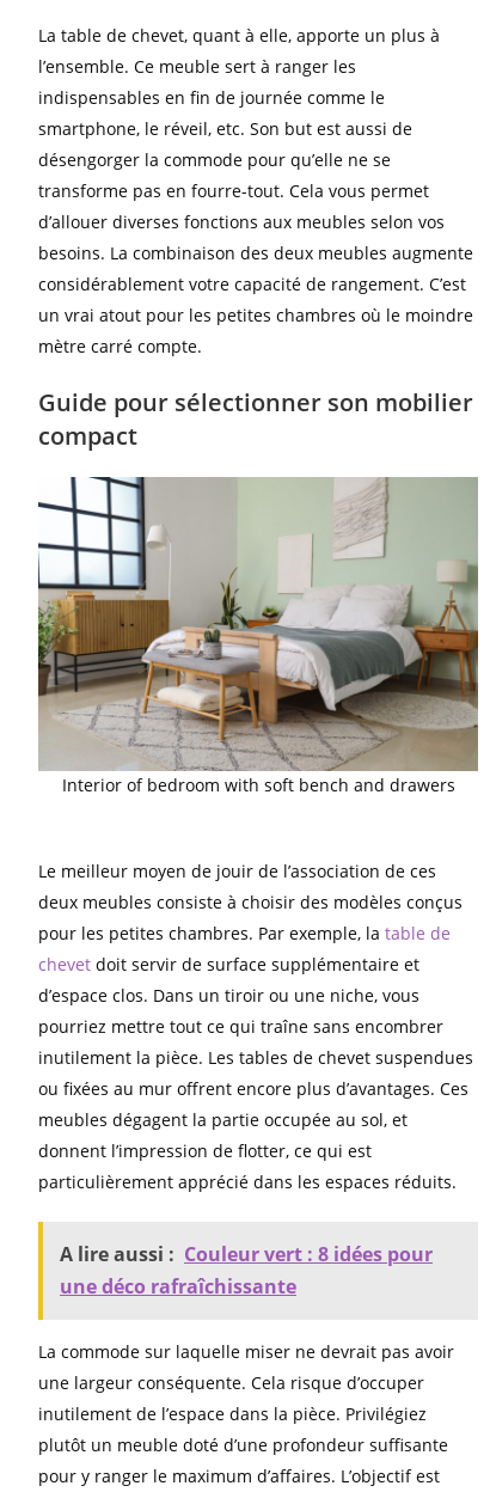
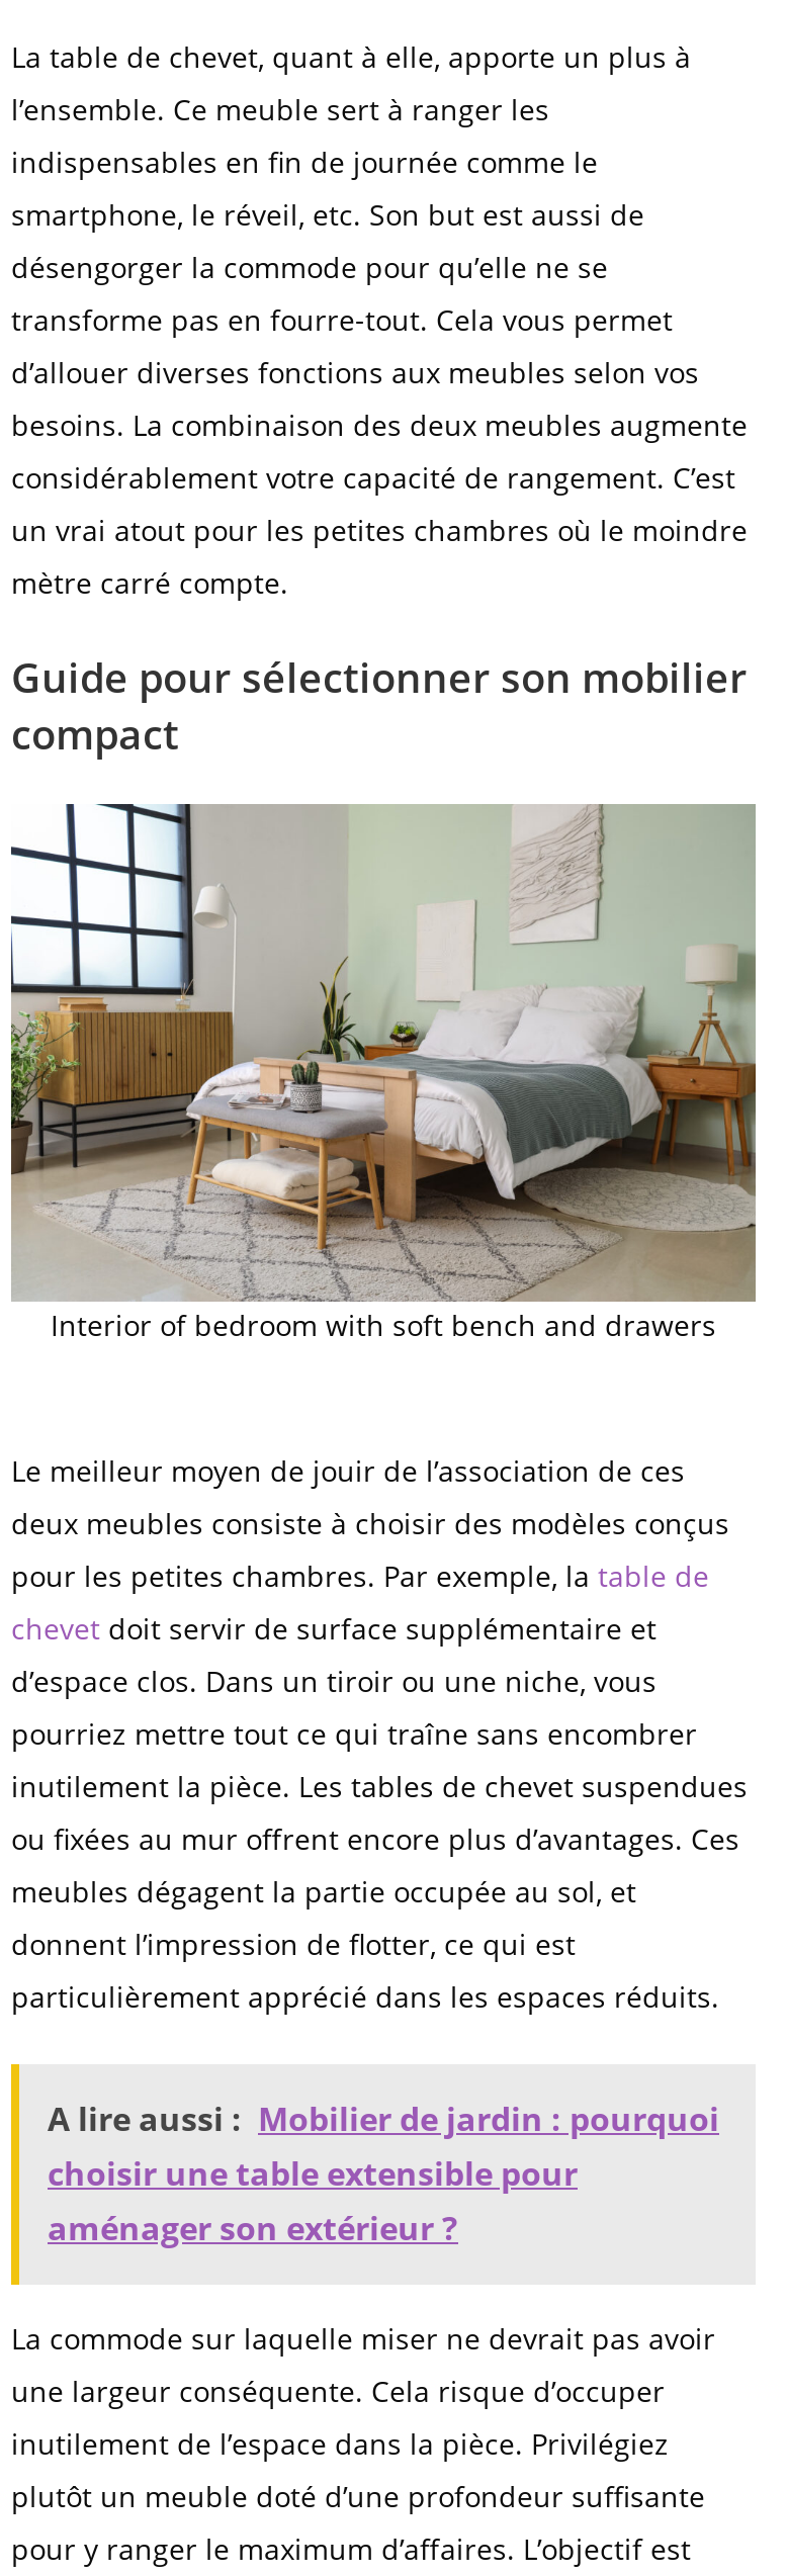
- A lire aussi : Couleur vert : 8 idées pour
- une déco rafraîchissante
+ A lire aussi : Mobilier de jardin : pourquoi
+ choisir une table extensible pour
+ aménager son extérieur ?
